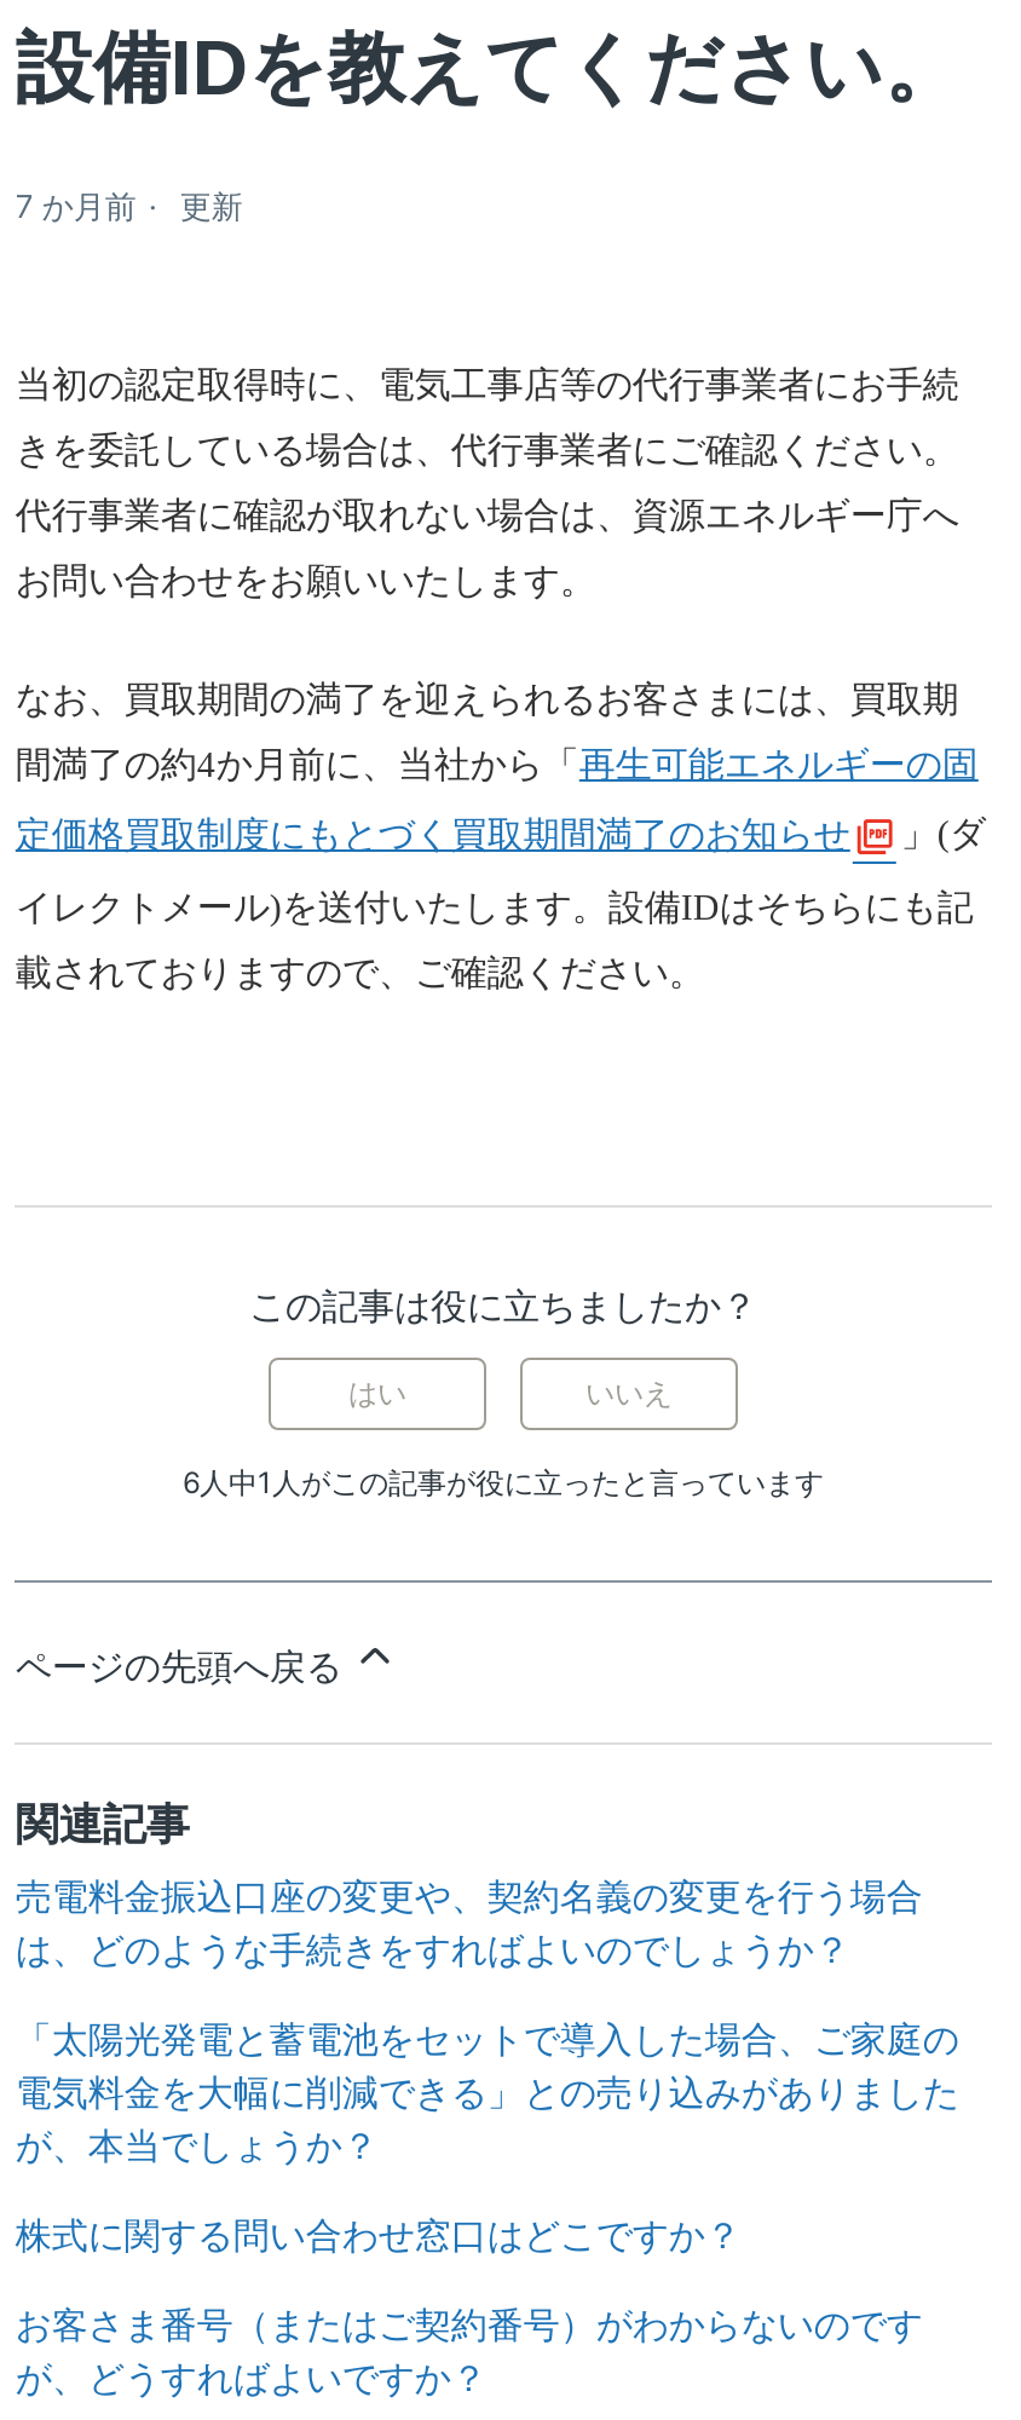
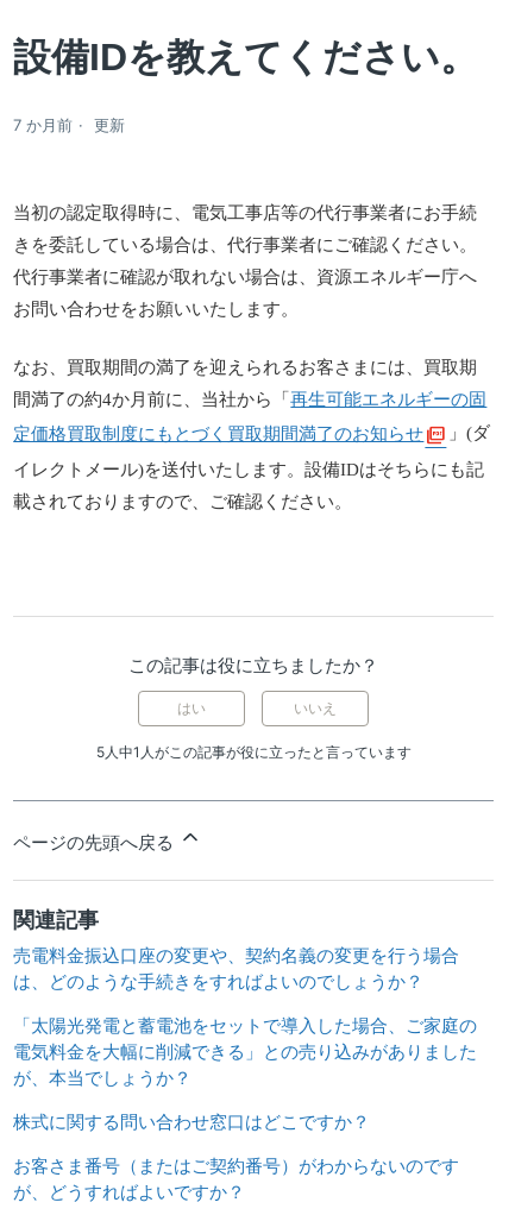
- 6人中1人がこの記事が役に立ったと言っています
+ 5人中1人がこの記事が役に立ったと言っています
